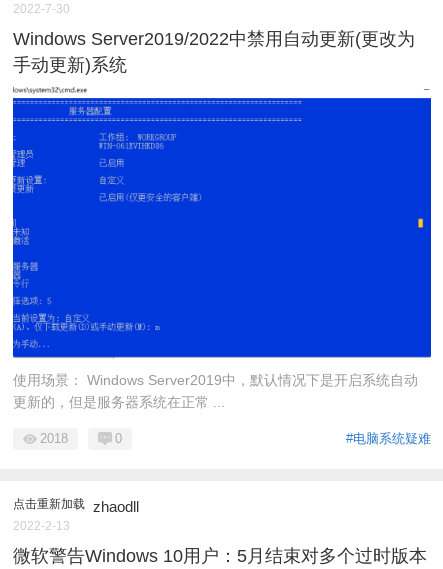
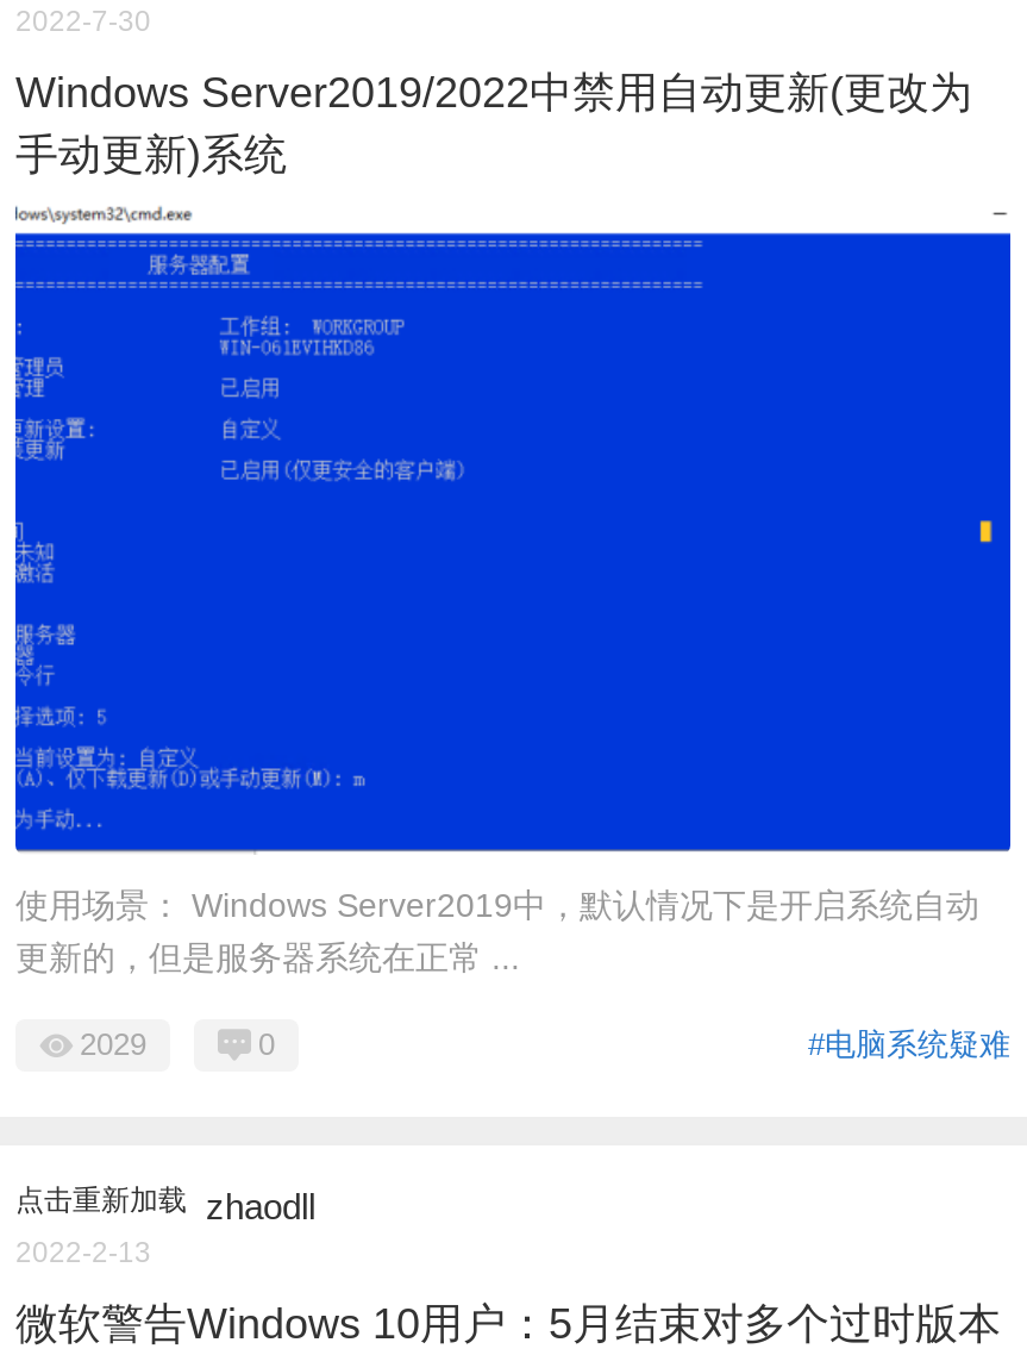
- 2018
+ 2029
